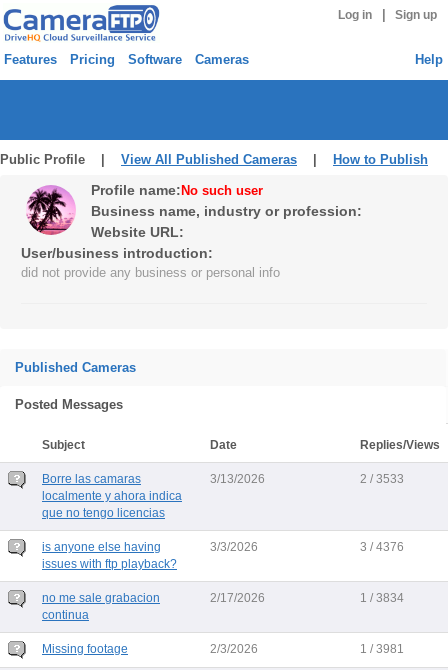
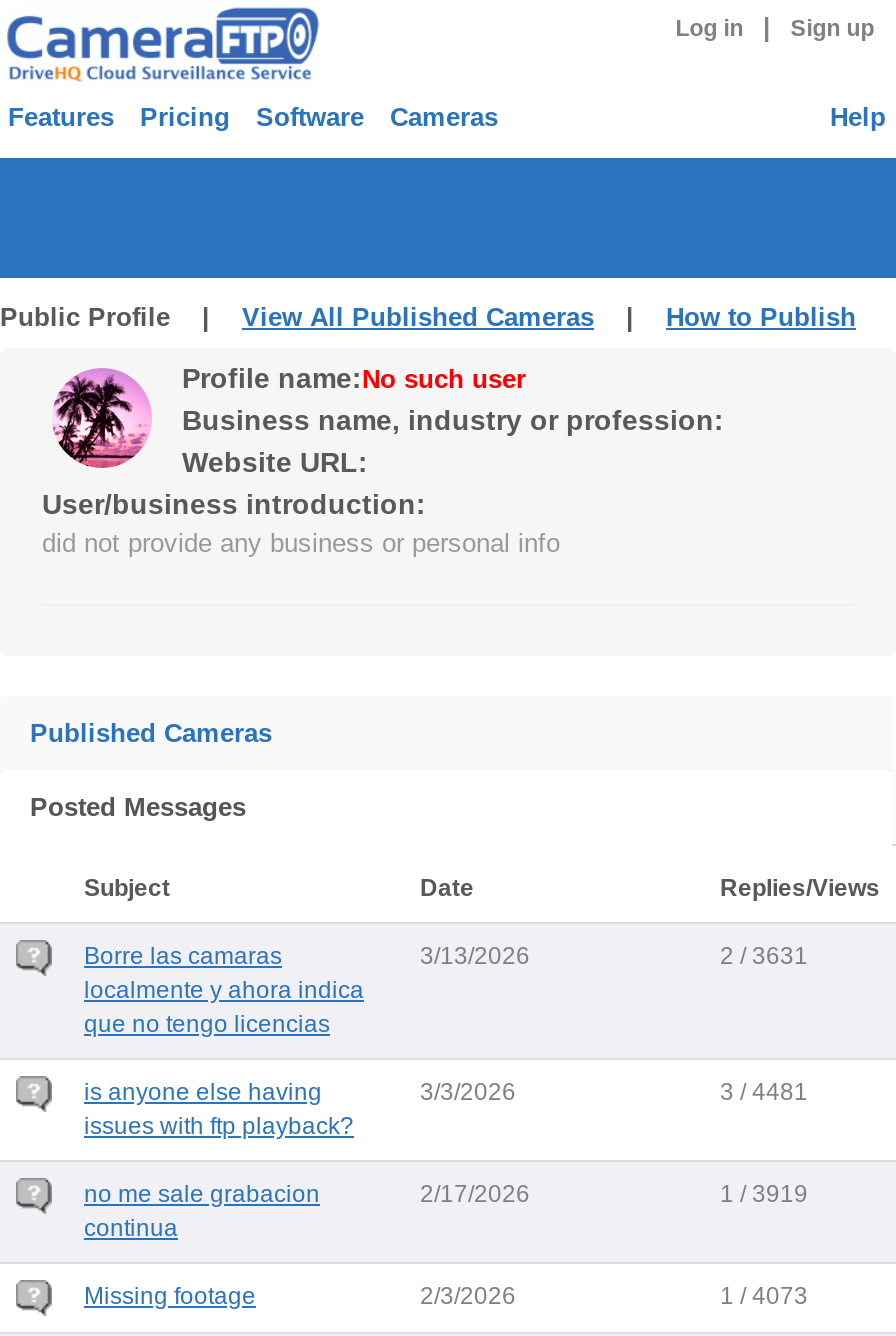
- 2 / 3533
+ 2 / 3631

- 3 / 4376
+ 3 / 4481

- 1 / 3834
+ 1 / 3919

- 1 / 3981
+ 1 / 4073
